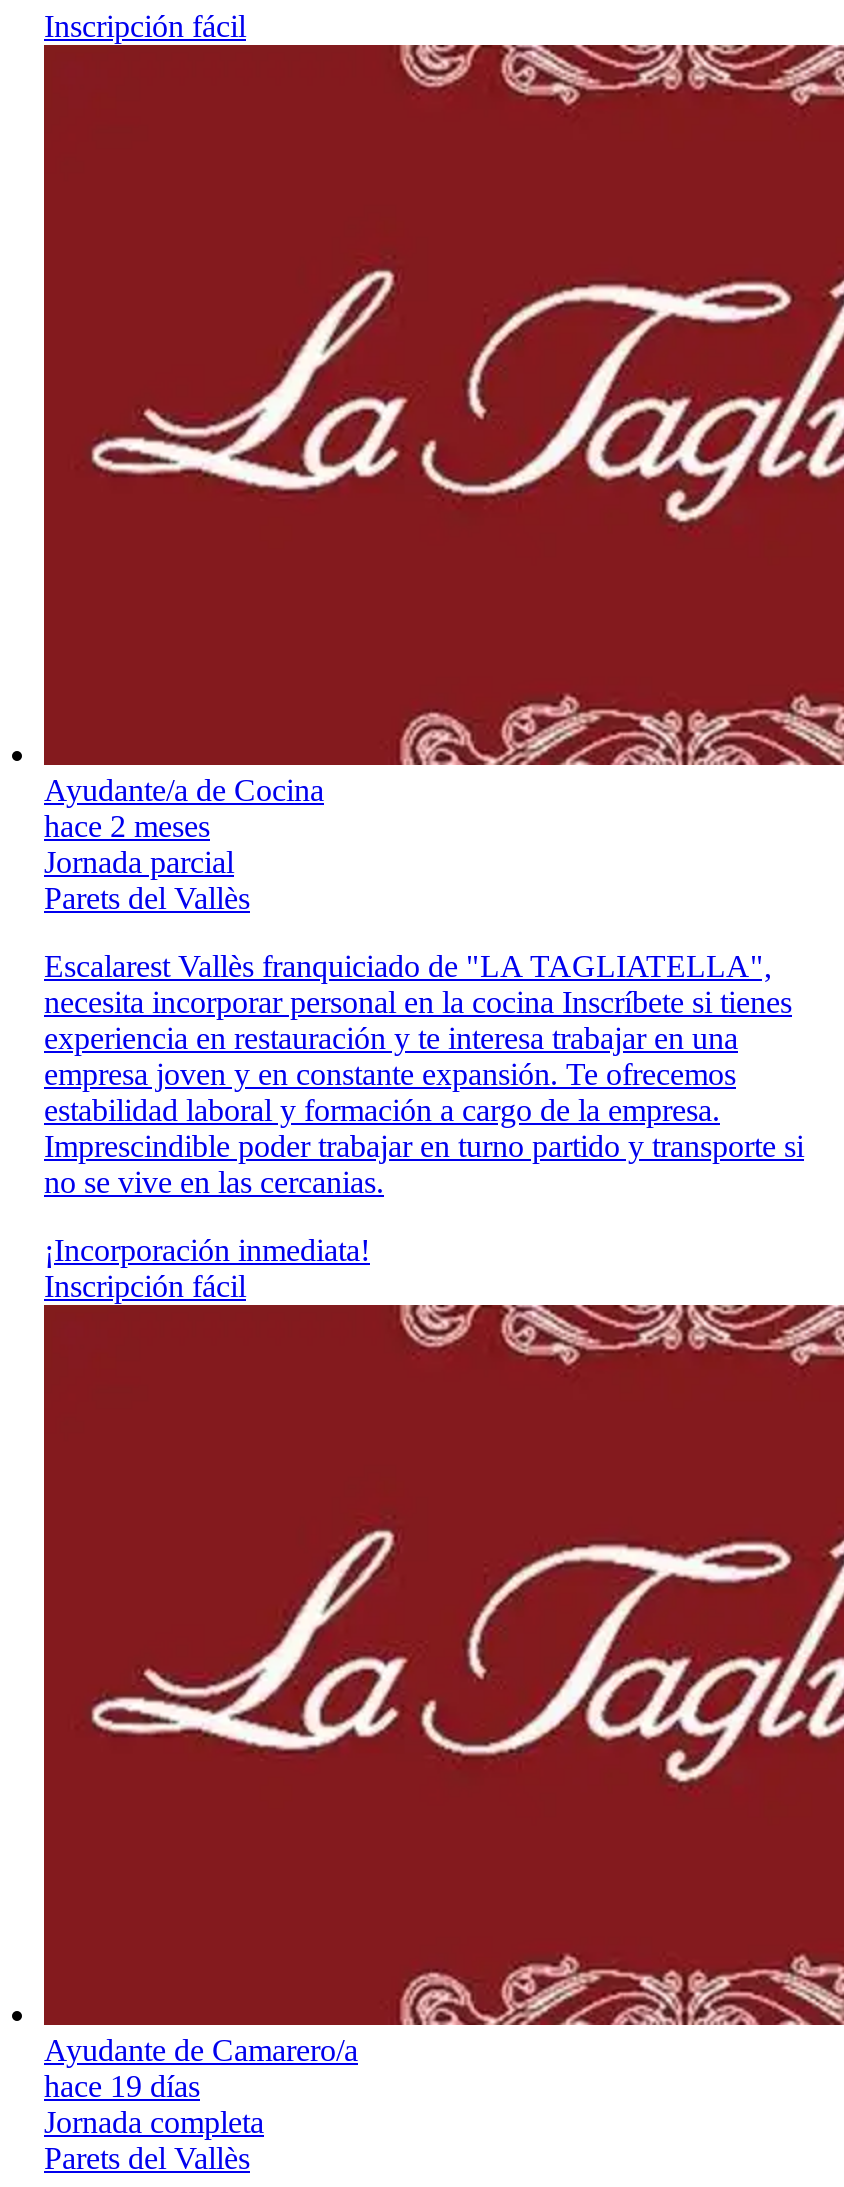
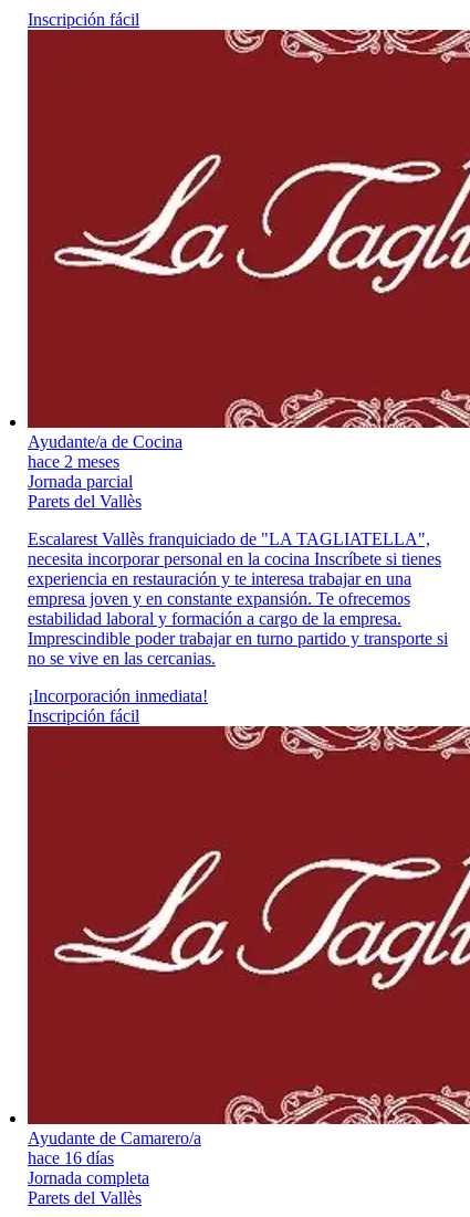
- hace 19 días
+ hace 16 días
